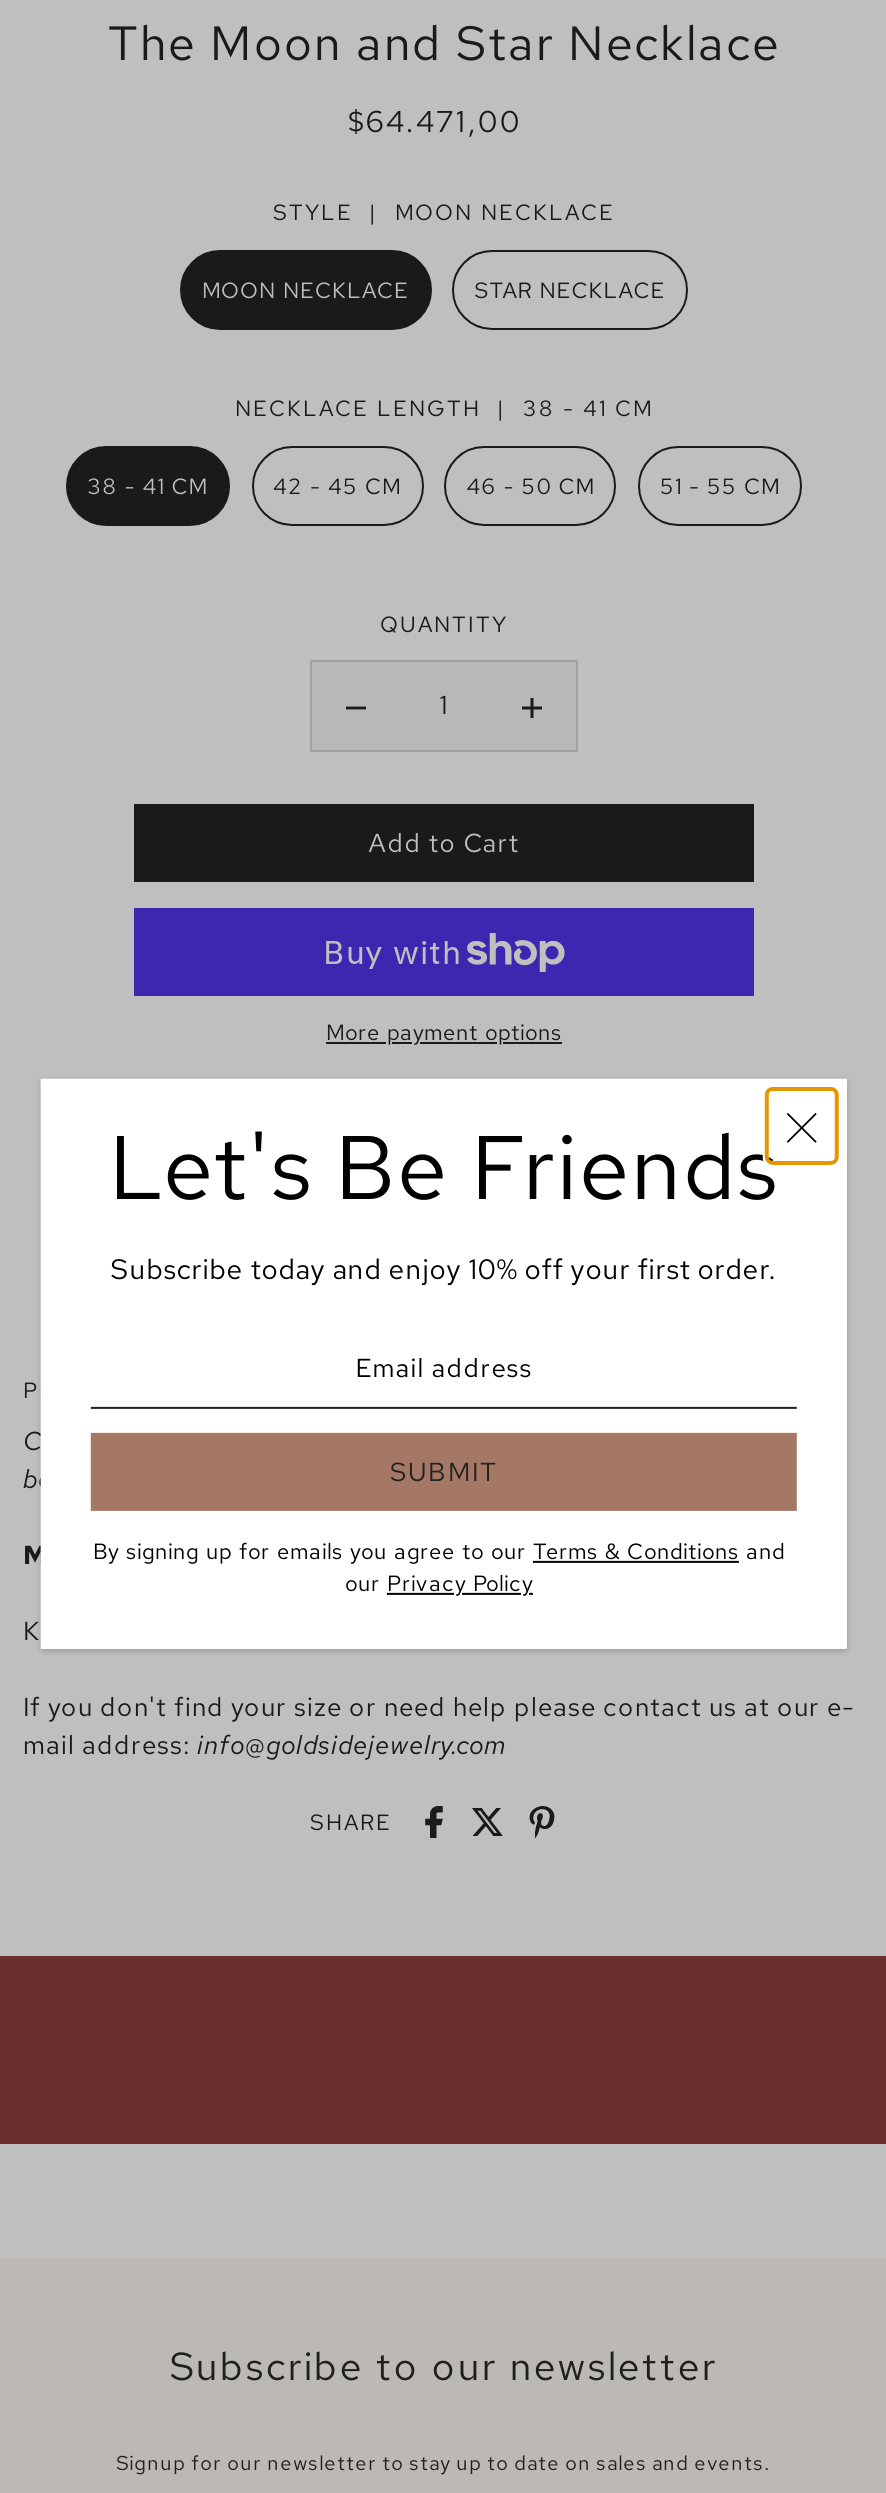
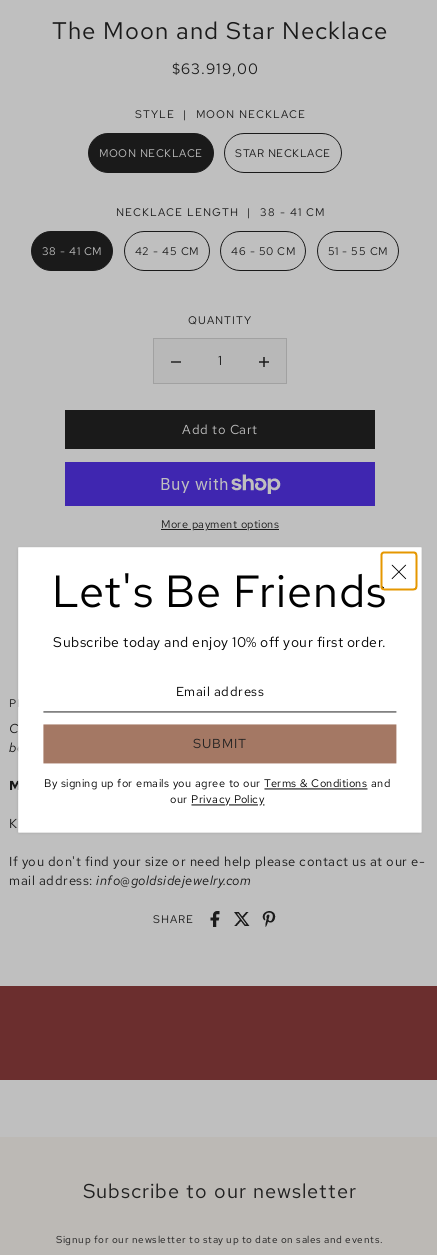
- $64.471,00
+ $63.919,00
